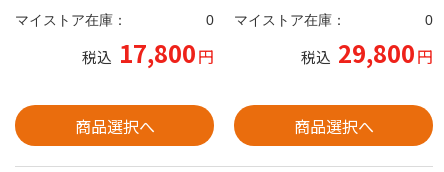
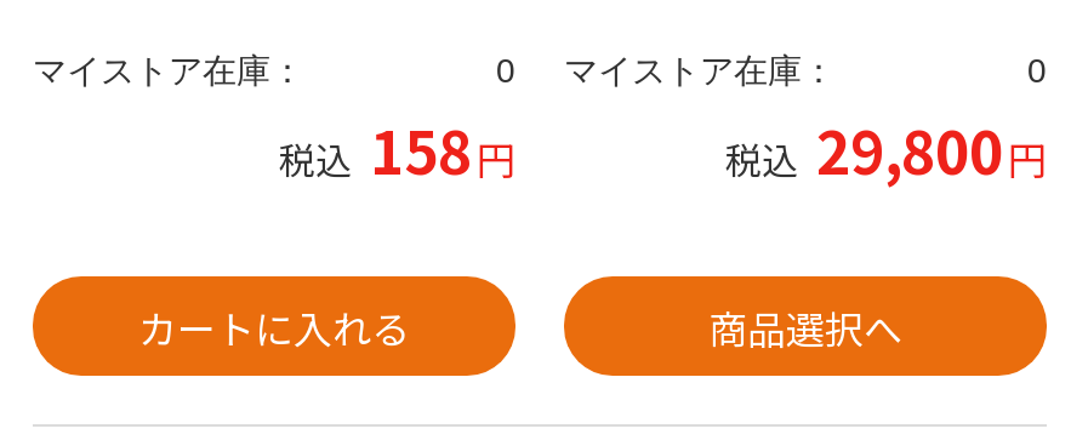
- 税込 17,800 円
+ 税込 158 円

- 商品選択へ
+ カートに入れる
